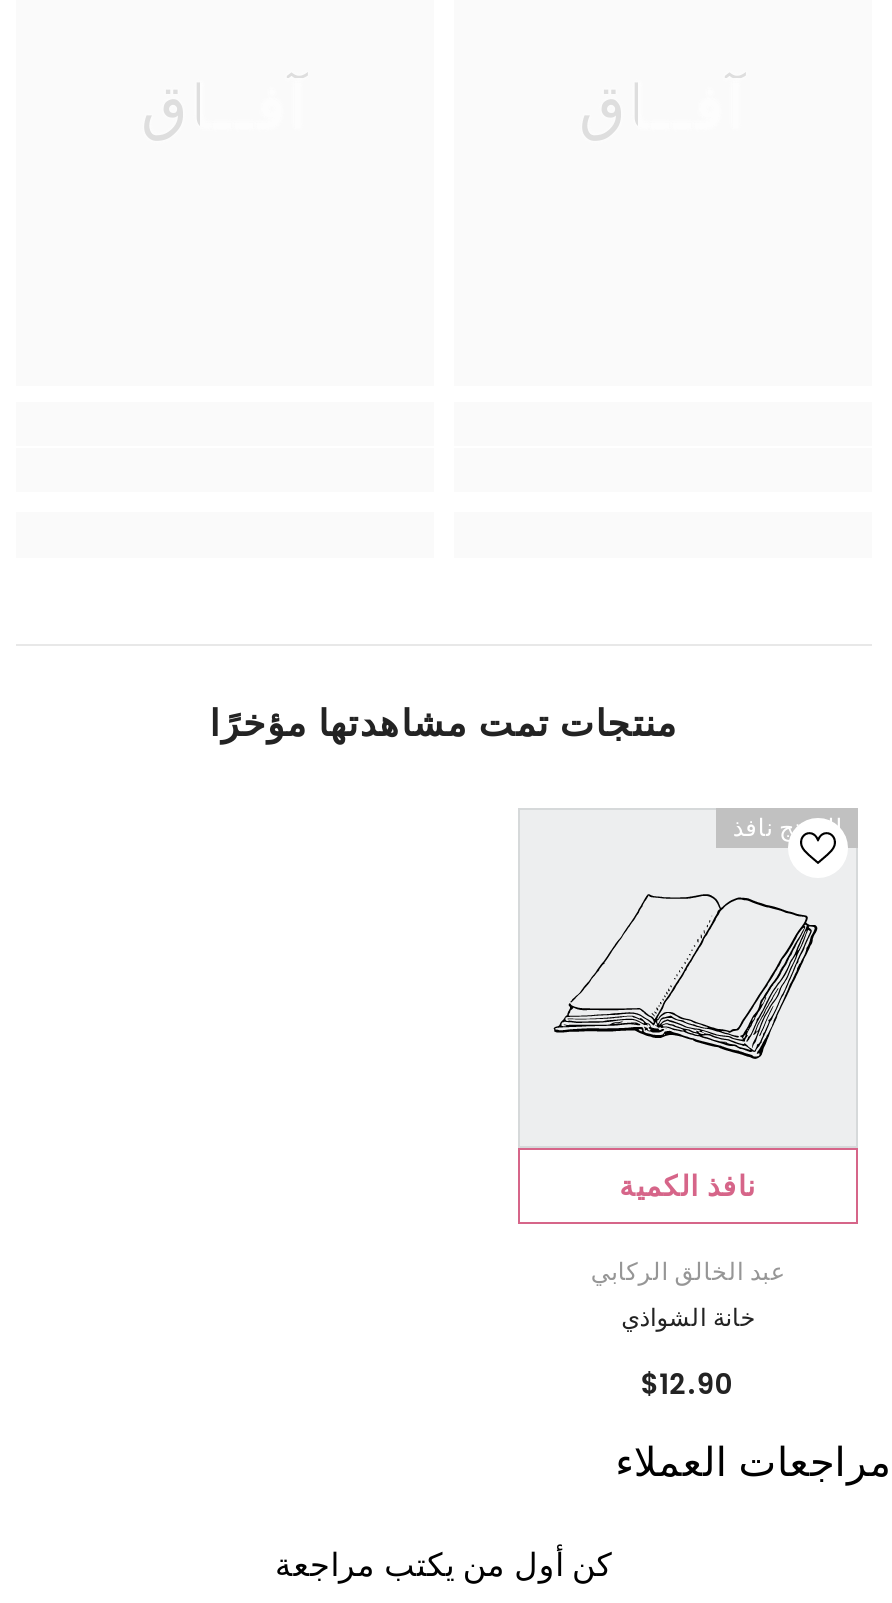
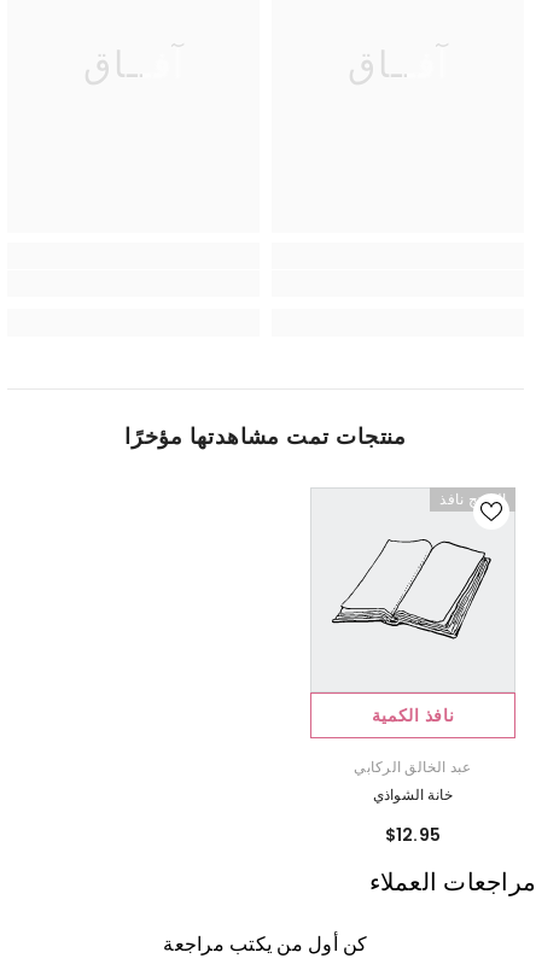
- $12.90
+ $12.95
